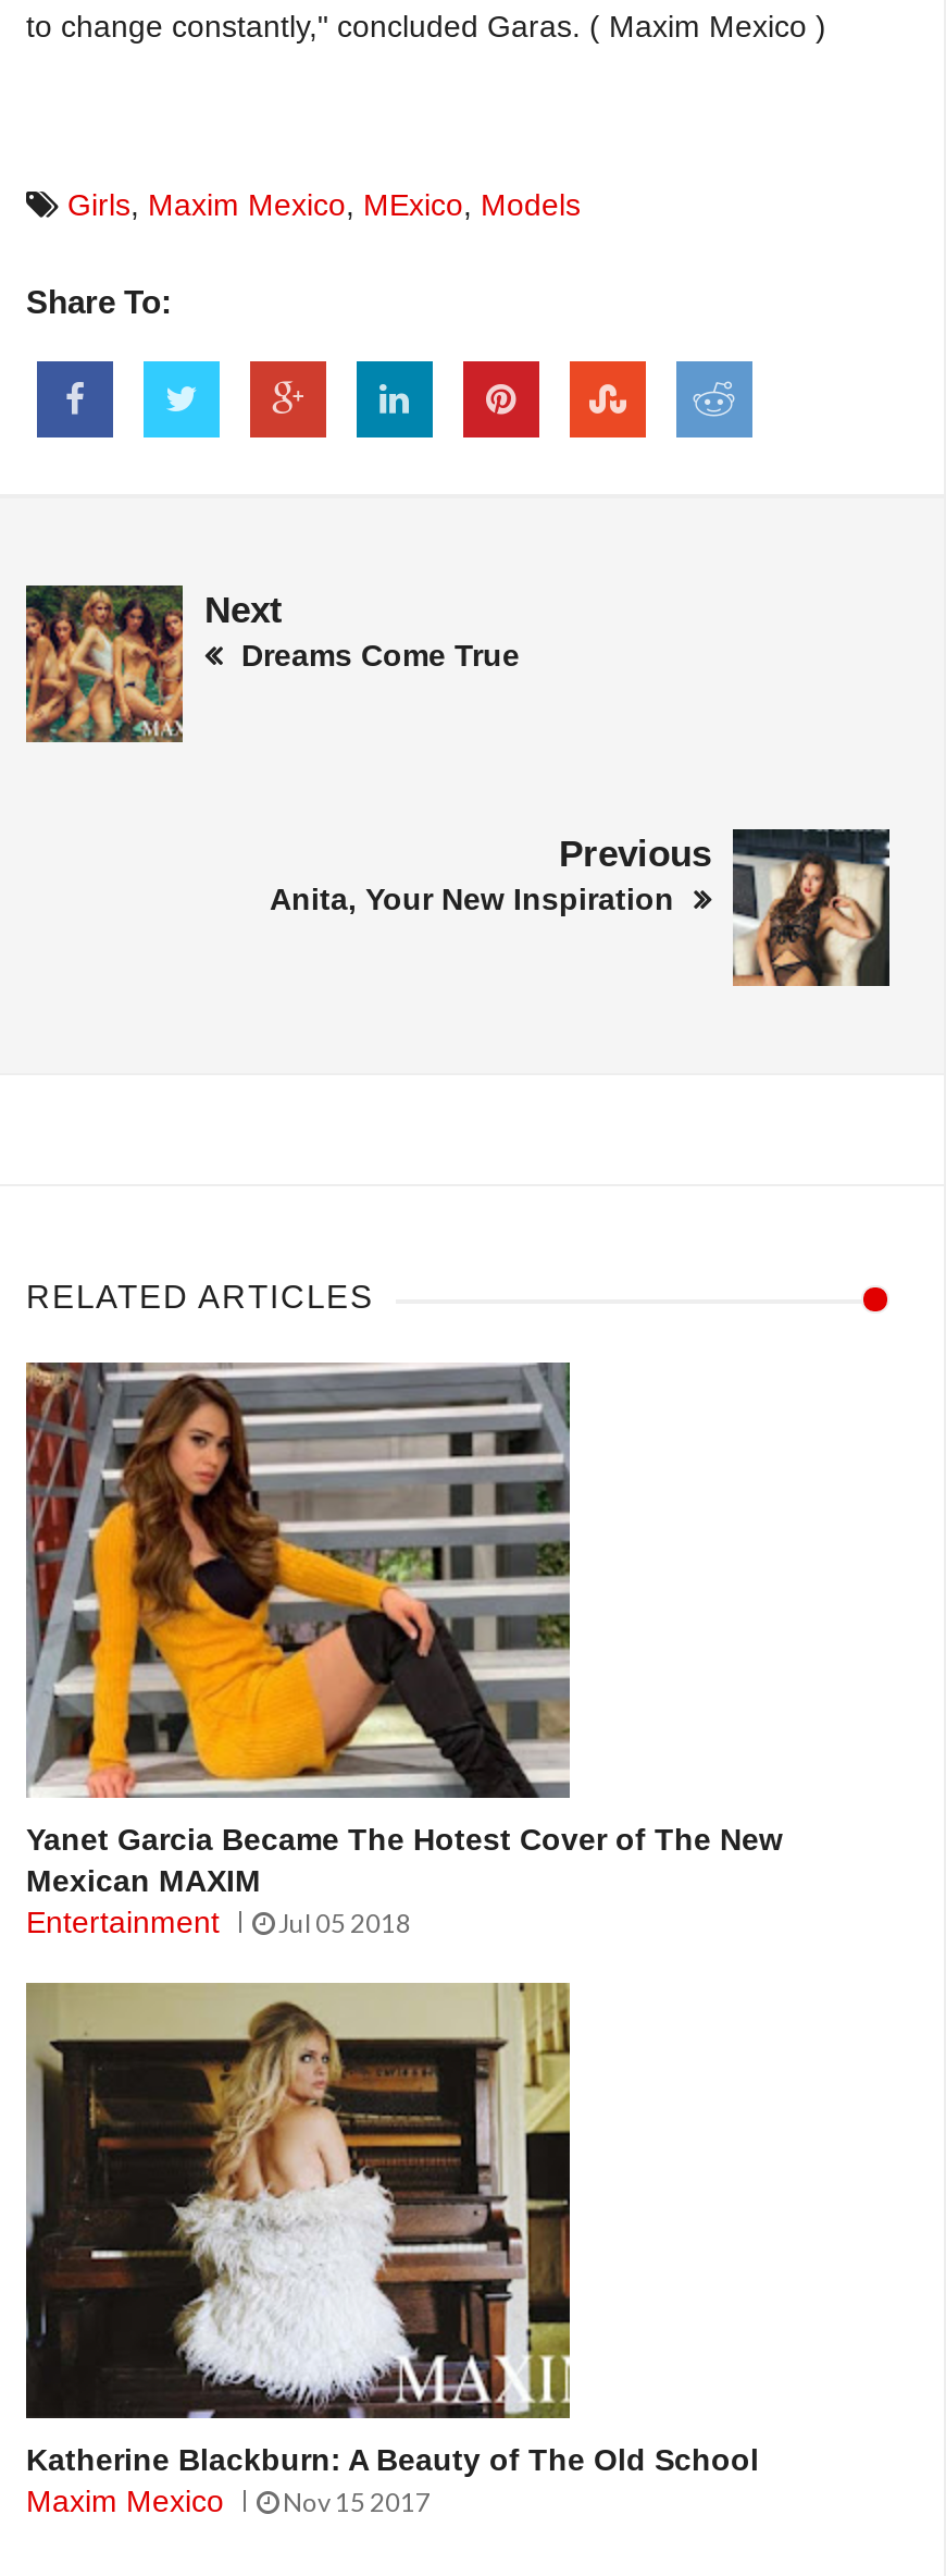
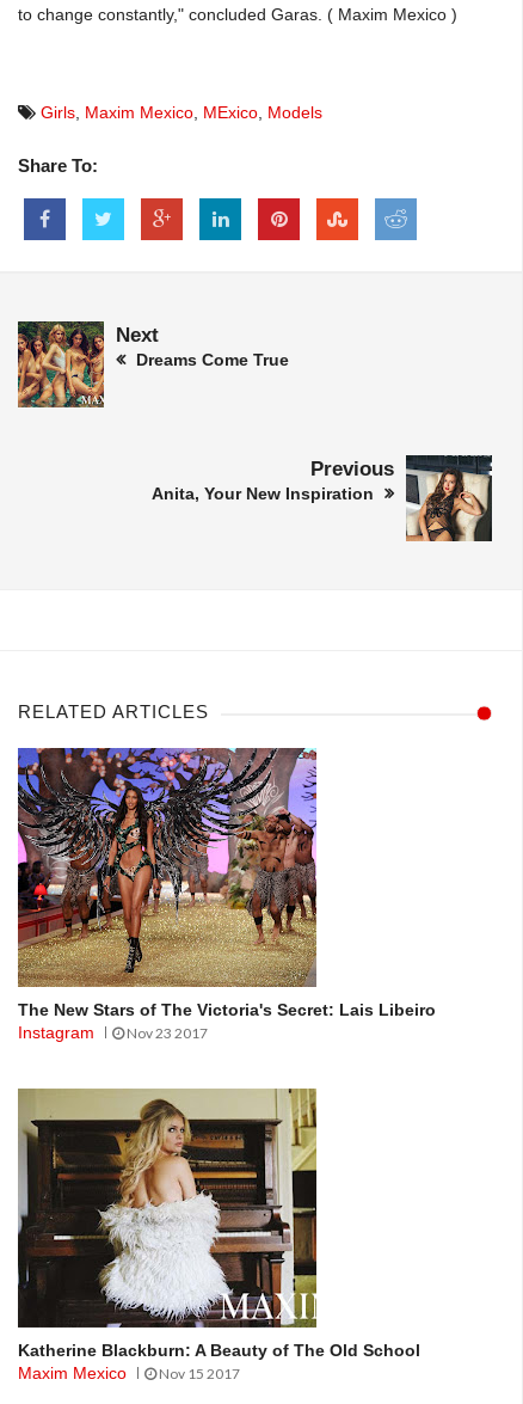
- [image]
- Yanet Garcia Became The Hotest Cover of The New
- Mexican MAXIM
- Entertainment
- Jul 05 2018
+ [image]
+ The New Stars of The Victoria's Secret: Lais Libeiro
+ Instagram
+ Nov 23 2017
